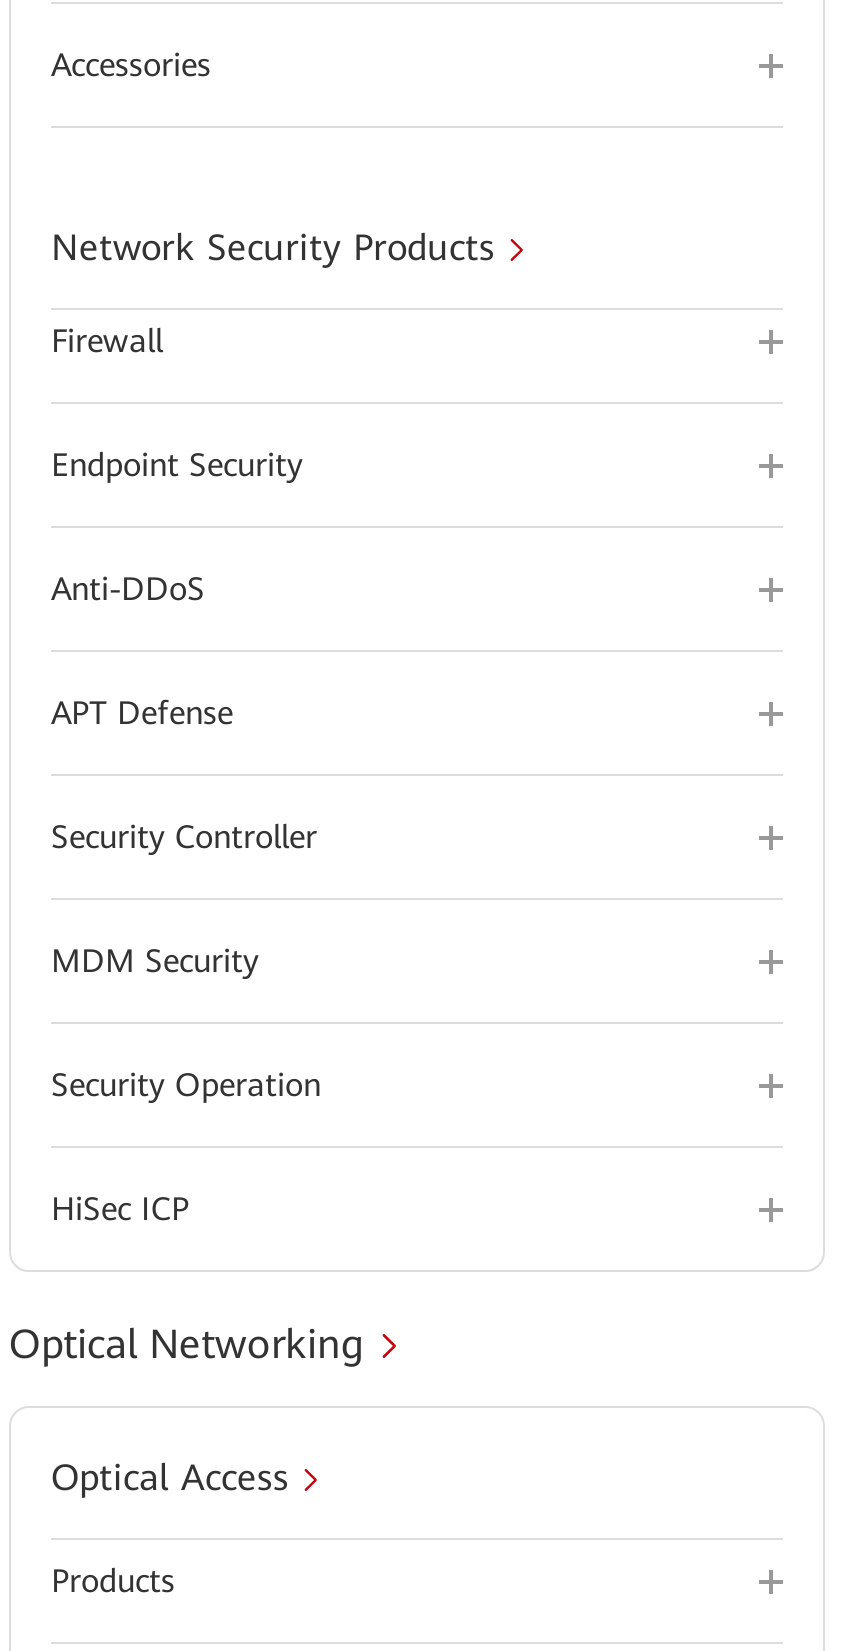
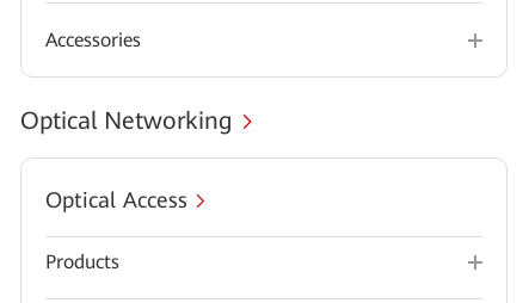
- Network Security Products
- Firewall
- Endpoint Security
- Anti-DDoS
- APT Defense
- Security Controller
- MDM Security
- Security Operation
- HiSec ICP
